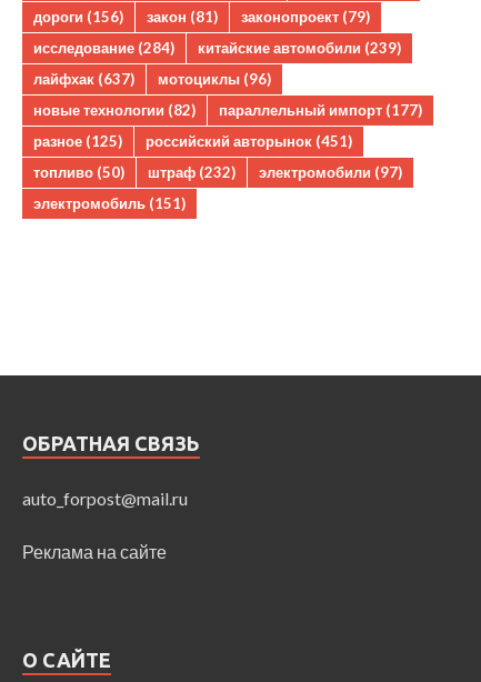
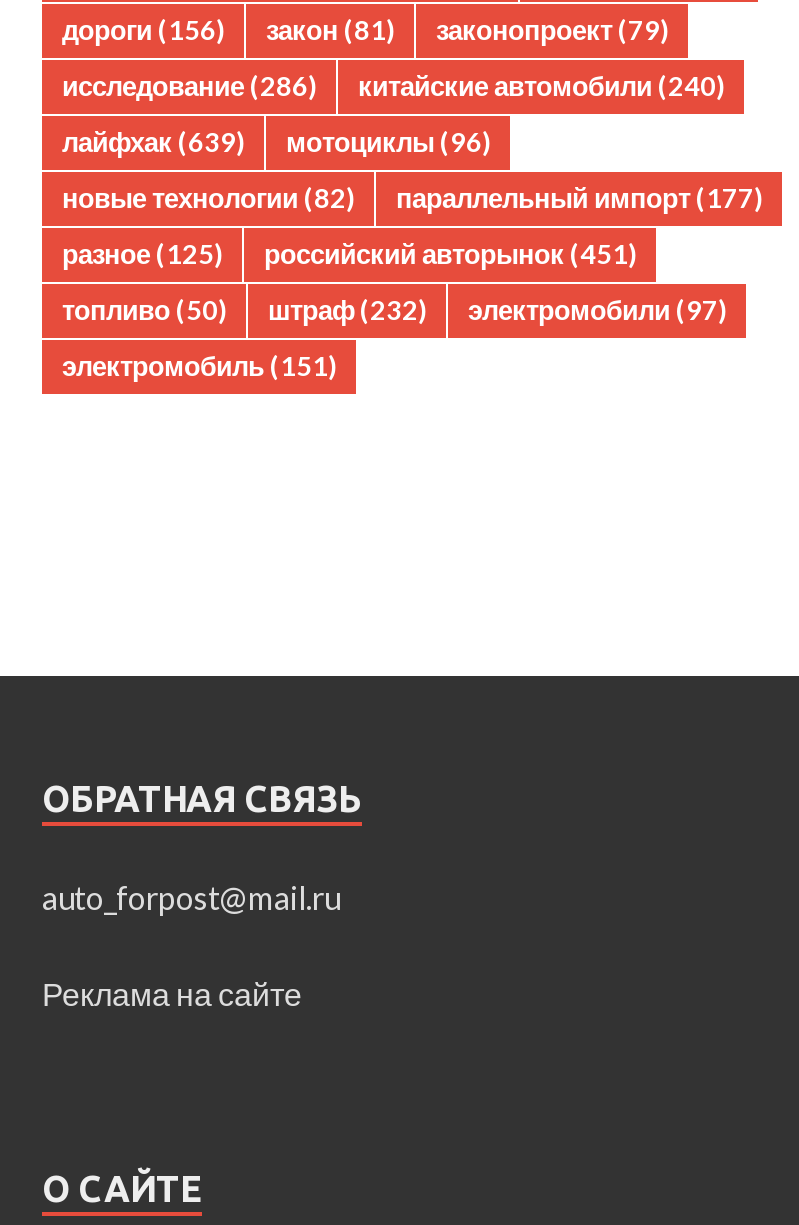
- исследование (284)
+ исследование (286)

- китайские автомобили (239)
+ китайские автомобили (240)

- лайфхак (637) мотоциклы (96)
+ лайфхак (639) мотоциклы (96)
